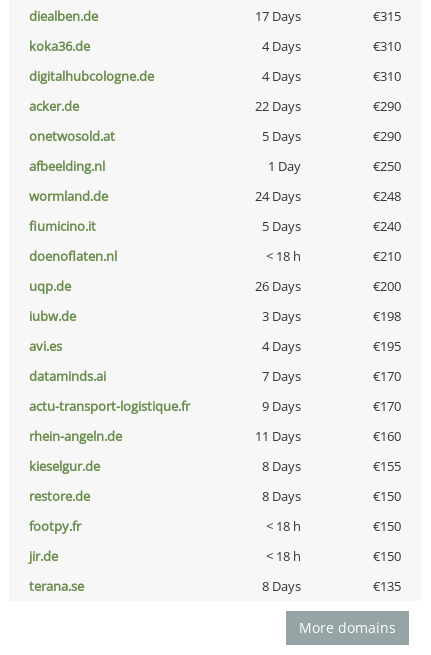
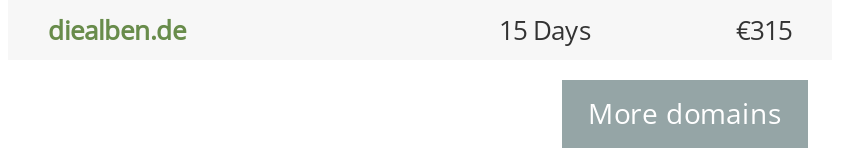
- 17 Days
+ 15 Days

- koka36.de
- 4 Days
- €310
- digitalhubcologne.de
- 4 Days
- €310
- acker.de
- 22 Days
- €290
- onetwosold.at
- 5 Days
- €290
- afbeelding.nl
- 1 Day
- €250
- wormland.de
- 24 Days
- €248
- fiumicino.it
- 5 Days
- €240
- doenoflaten.nl
- < 18 h
- €210
- uqp.de
- 26 Days
- €200
- iubw.de
- 3 Days
- €198
- avi.es
- 4 Days
- €195
- dataminds.ai
- 7 Days
- €170
- actu-transport-logistique.fr
- 9 Days
- €170
- rhein-angeln.de
- 11 Days
- €160
- kieselgur.de
- 8 Days
- €155
- restore.de
- 8 Days
- €150
- footpy.fr
- < 18 h
- €150
- jir.de
- < 18 h
- €150
- terana.se
- 8 Days
- €135
